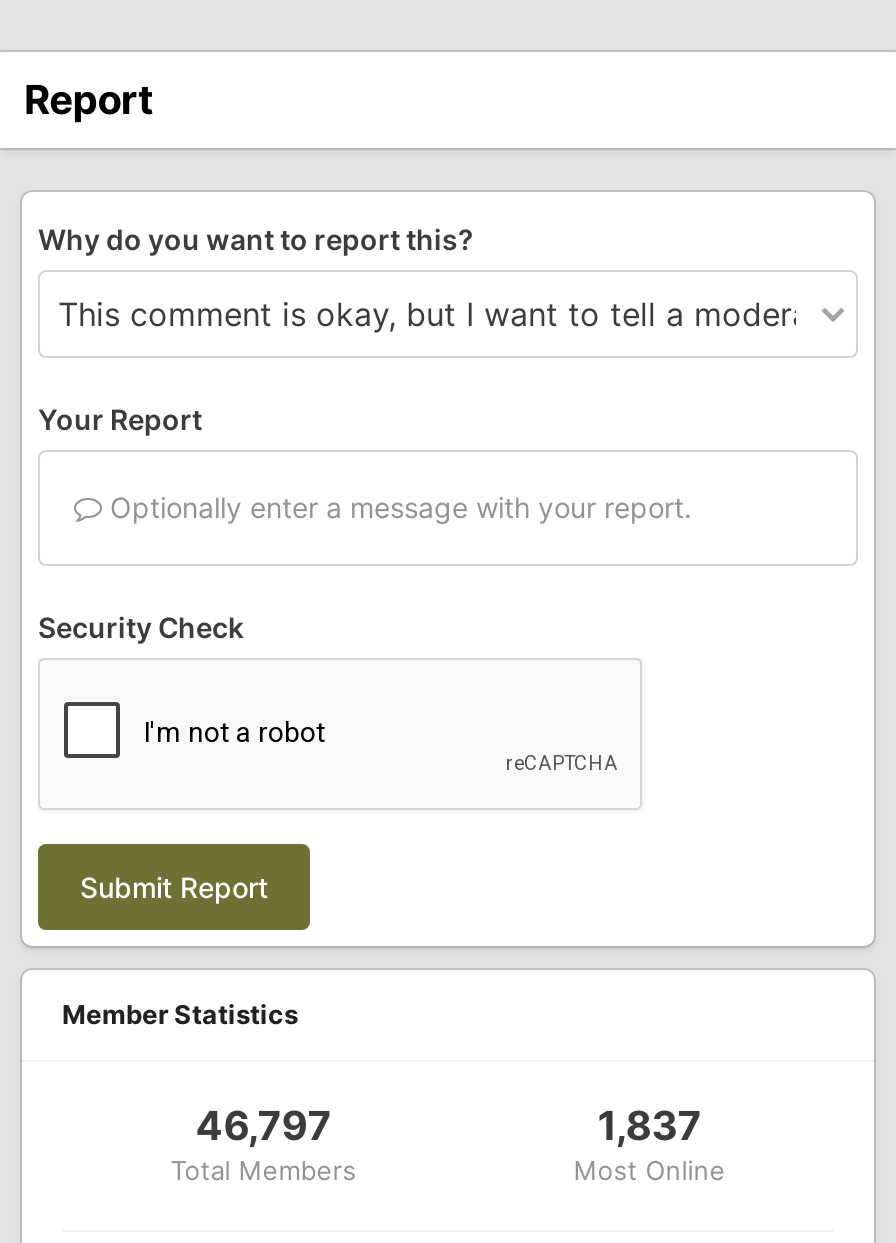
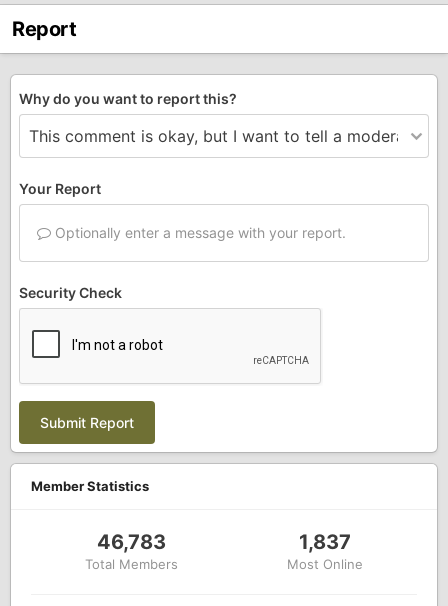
- 46,797
+ 46,783
